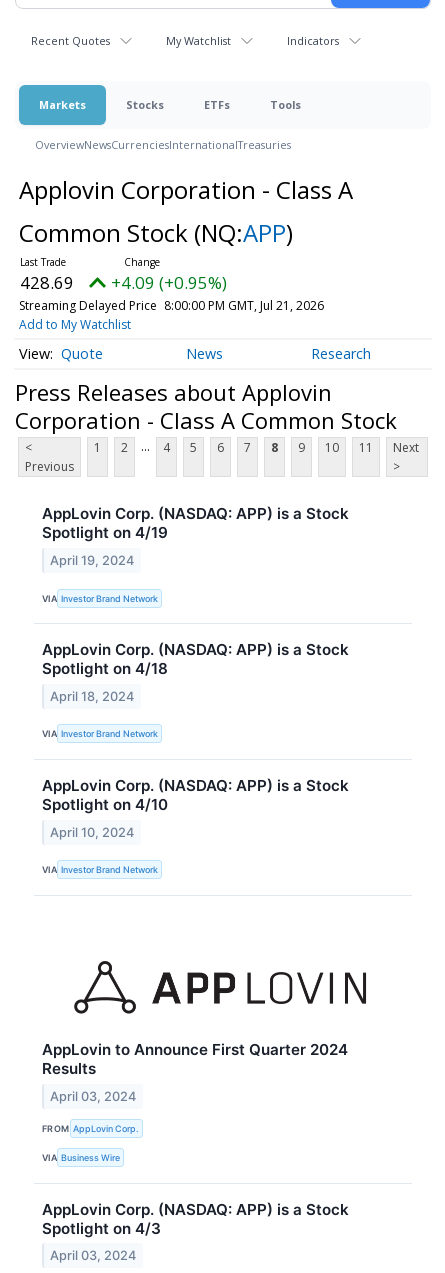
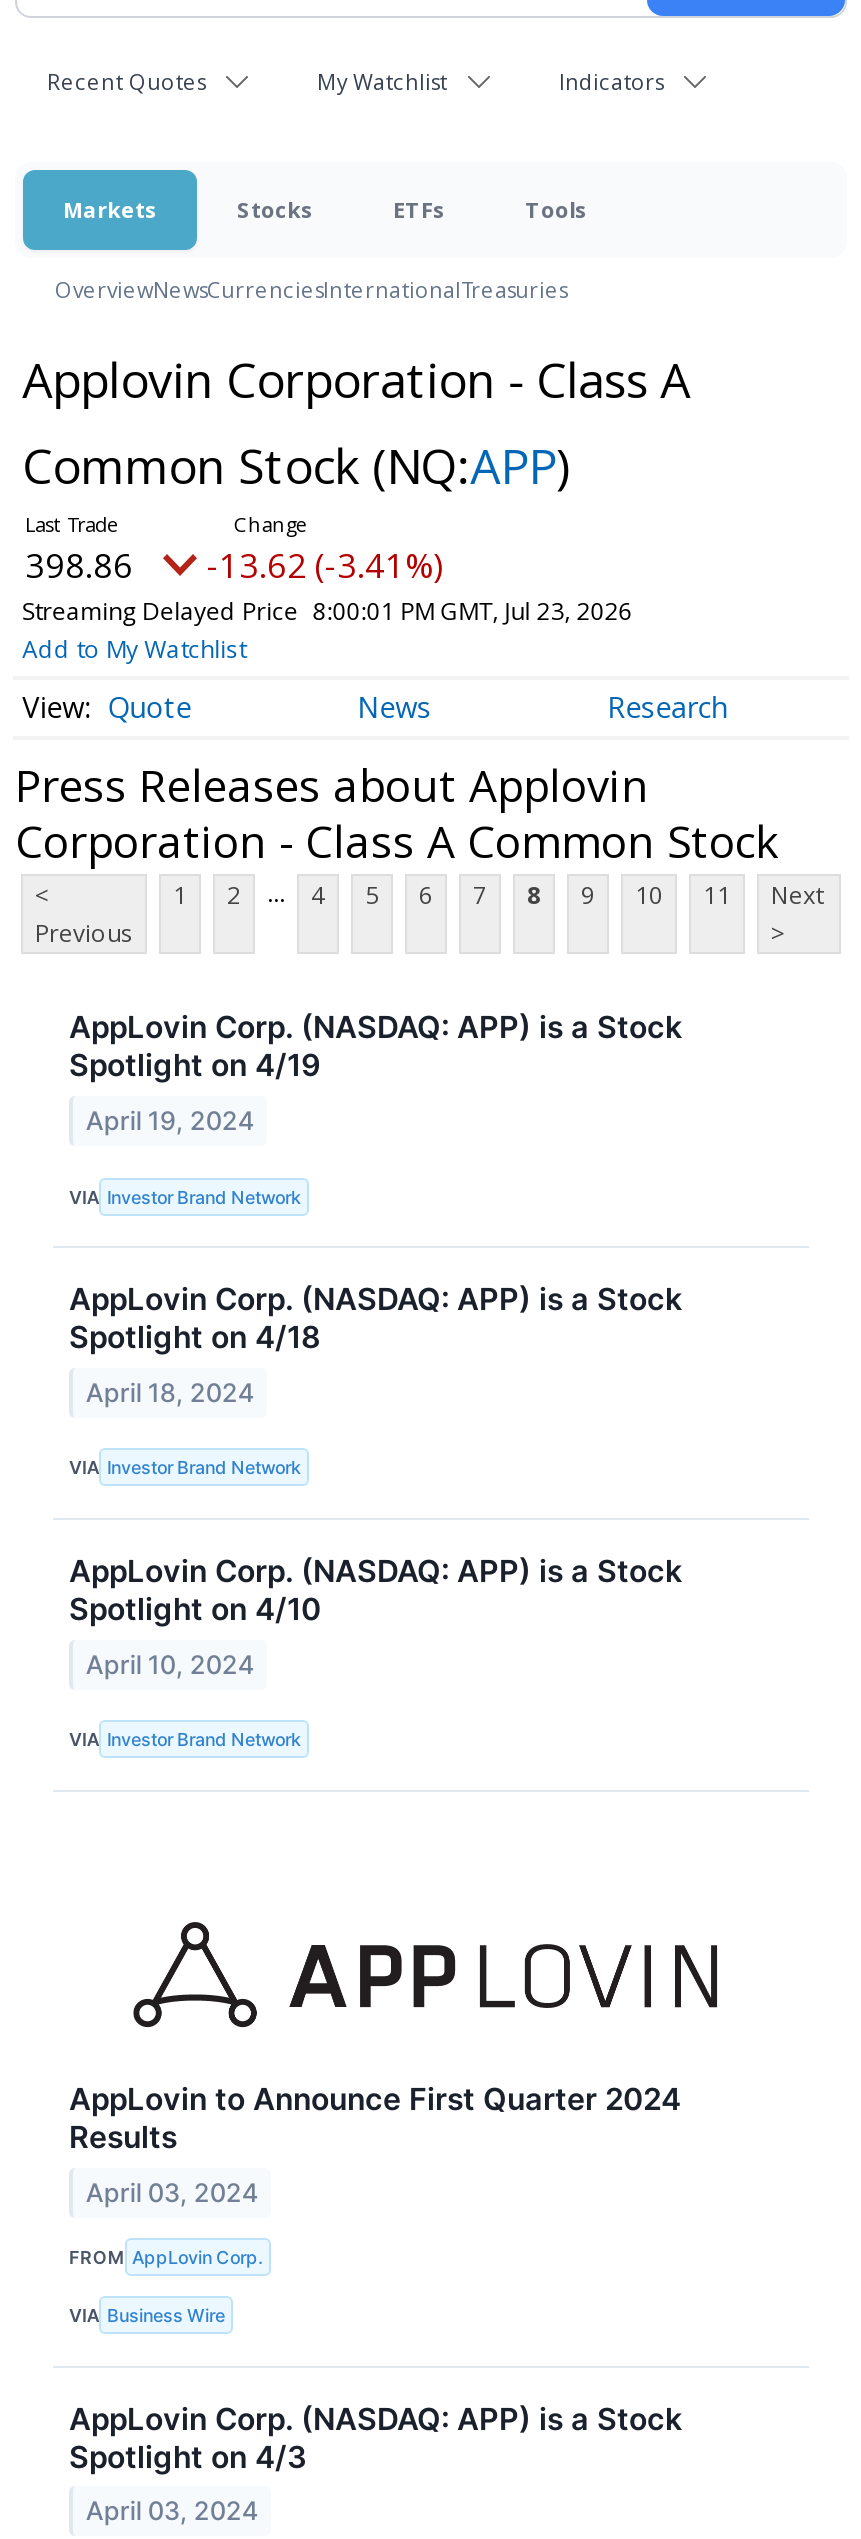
- 428.69
+ 398.86

- +4.09 (+0.95%)
+ -13.62 (-3.41%)

- Streaming Delayed Price 8:00:00 PM GMT, Jul 21, 2026
+ Streaming Delayed Price 8:00:01 PM GMT, Jul 23, 2026
